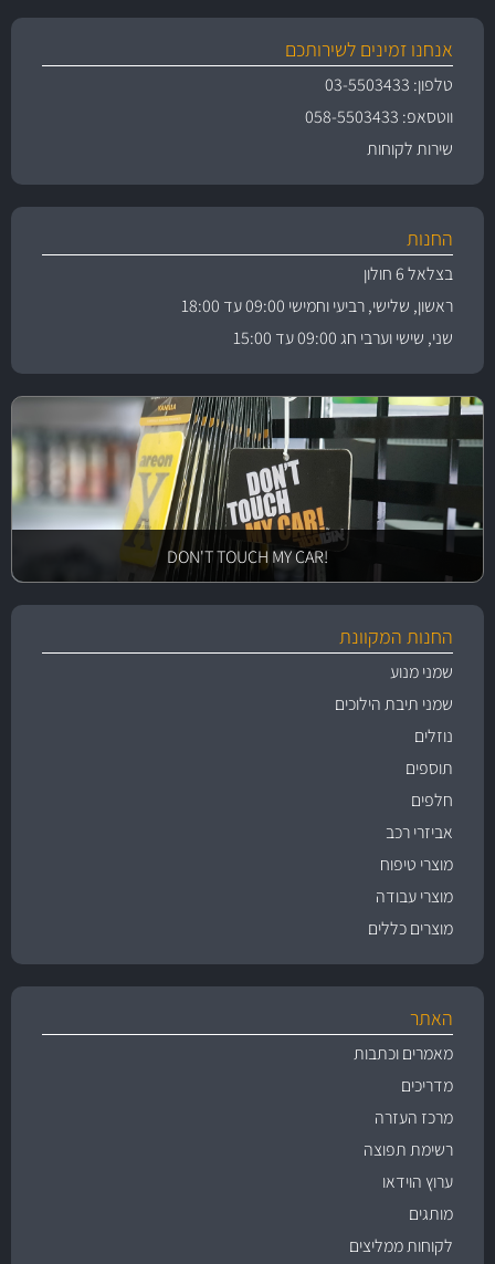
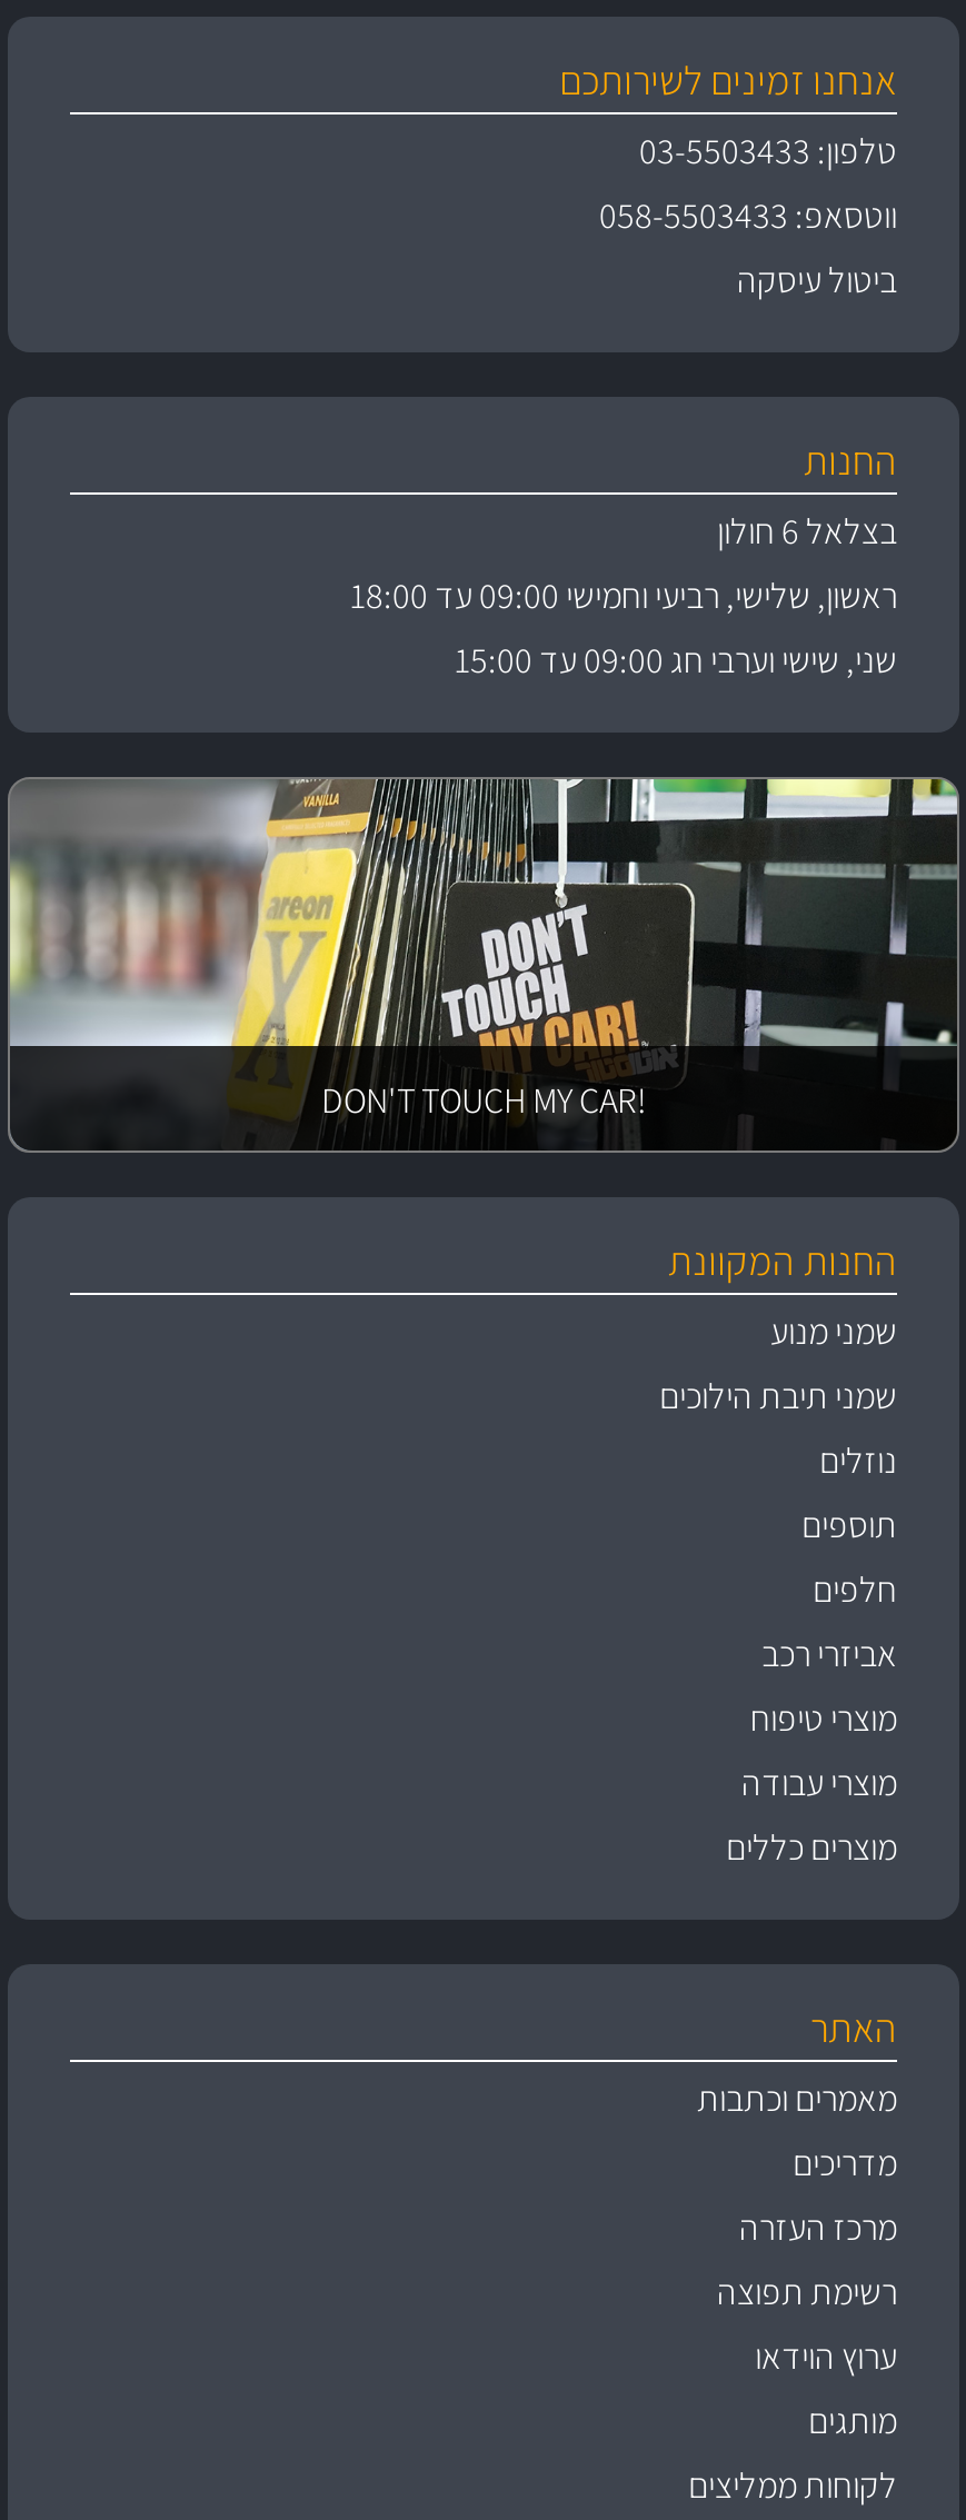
- שירות לקוחות
+ ביטול עיסקה
